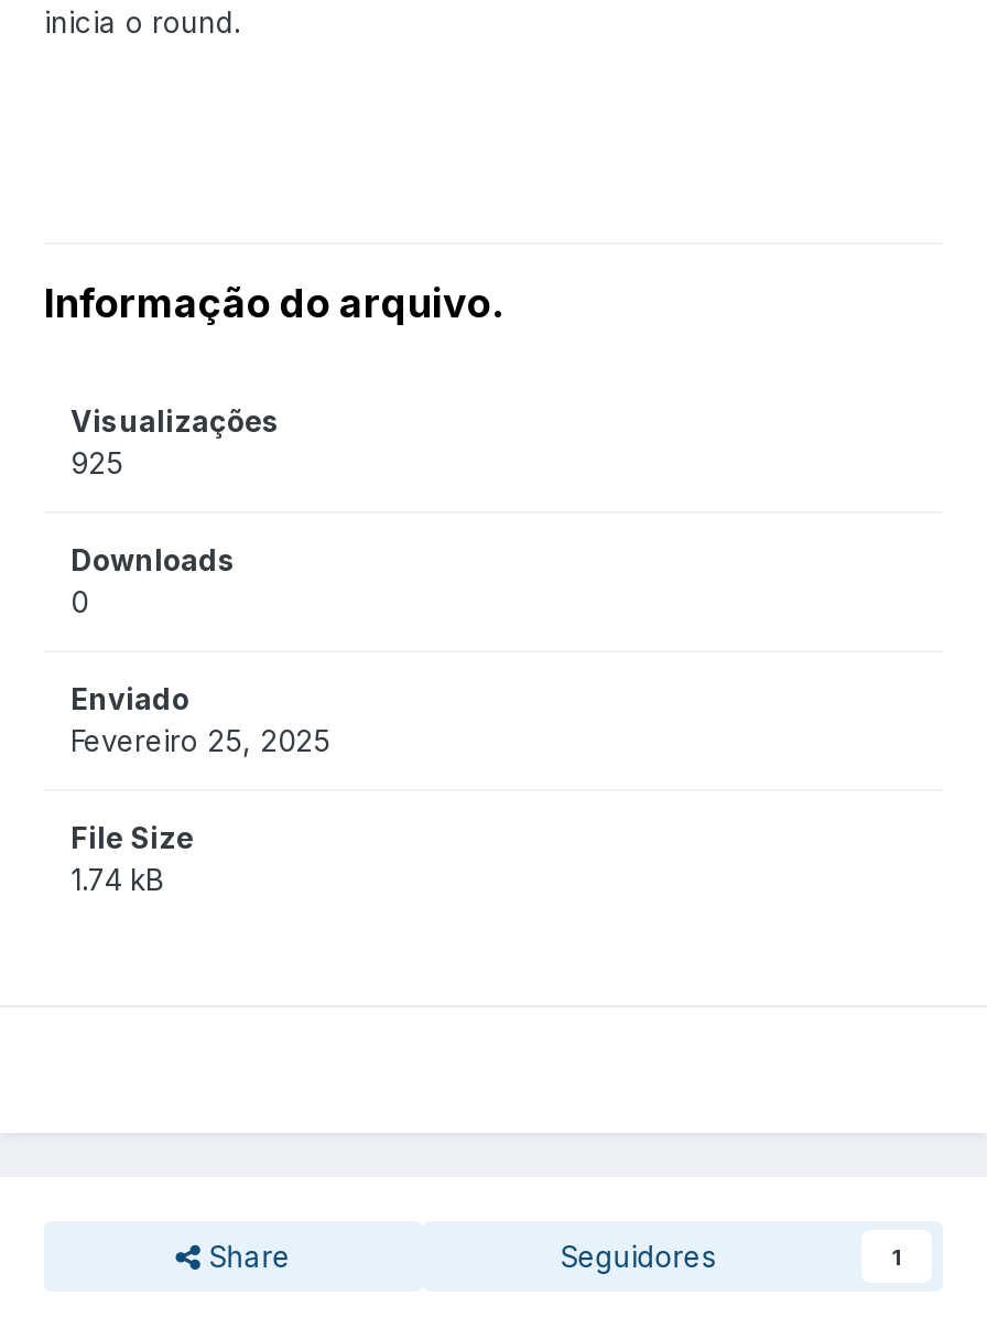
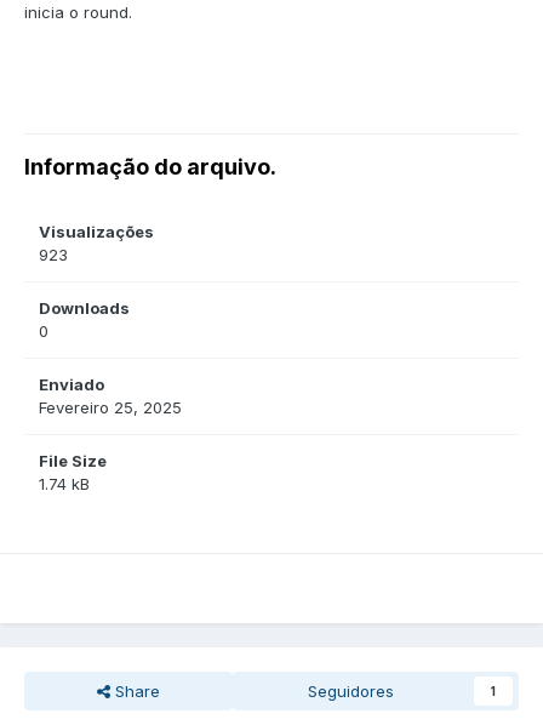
- 925
+ 923
